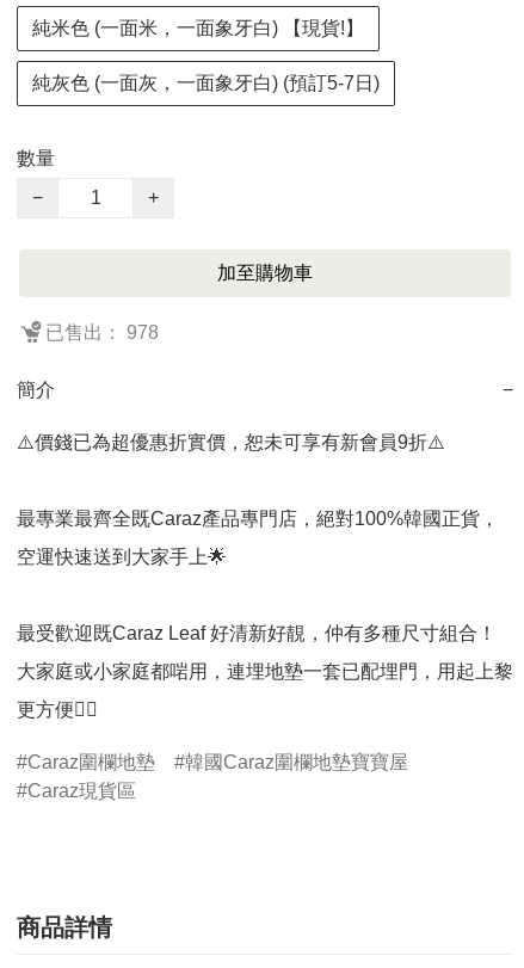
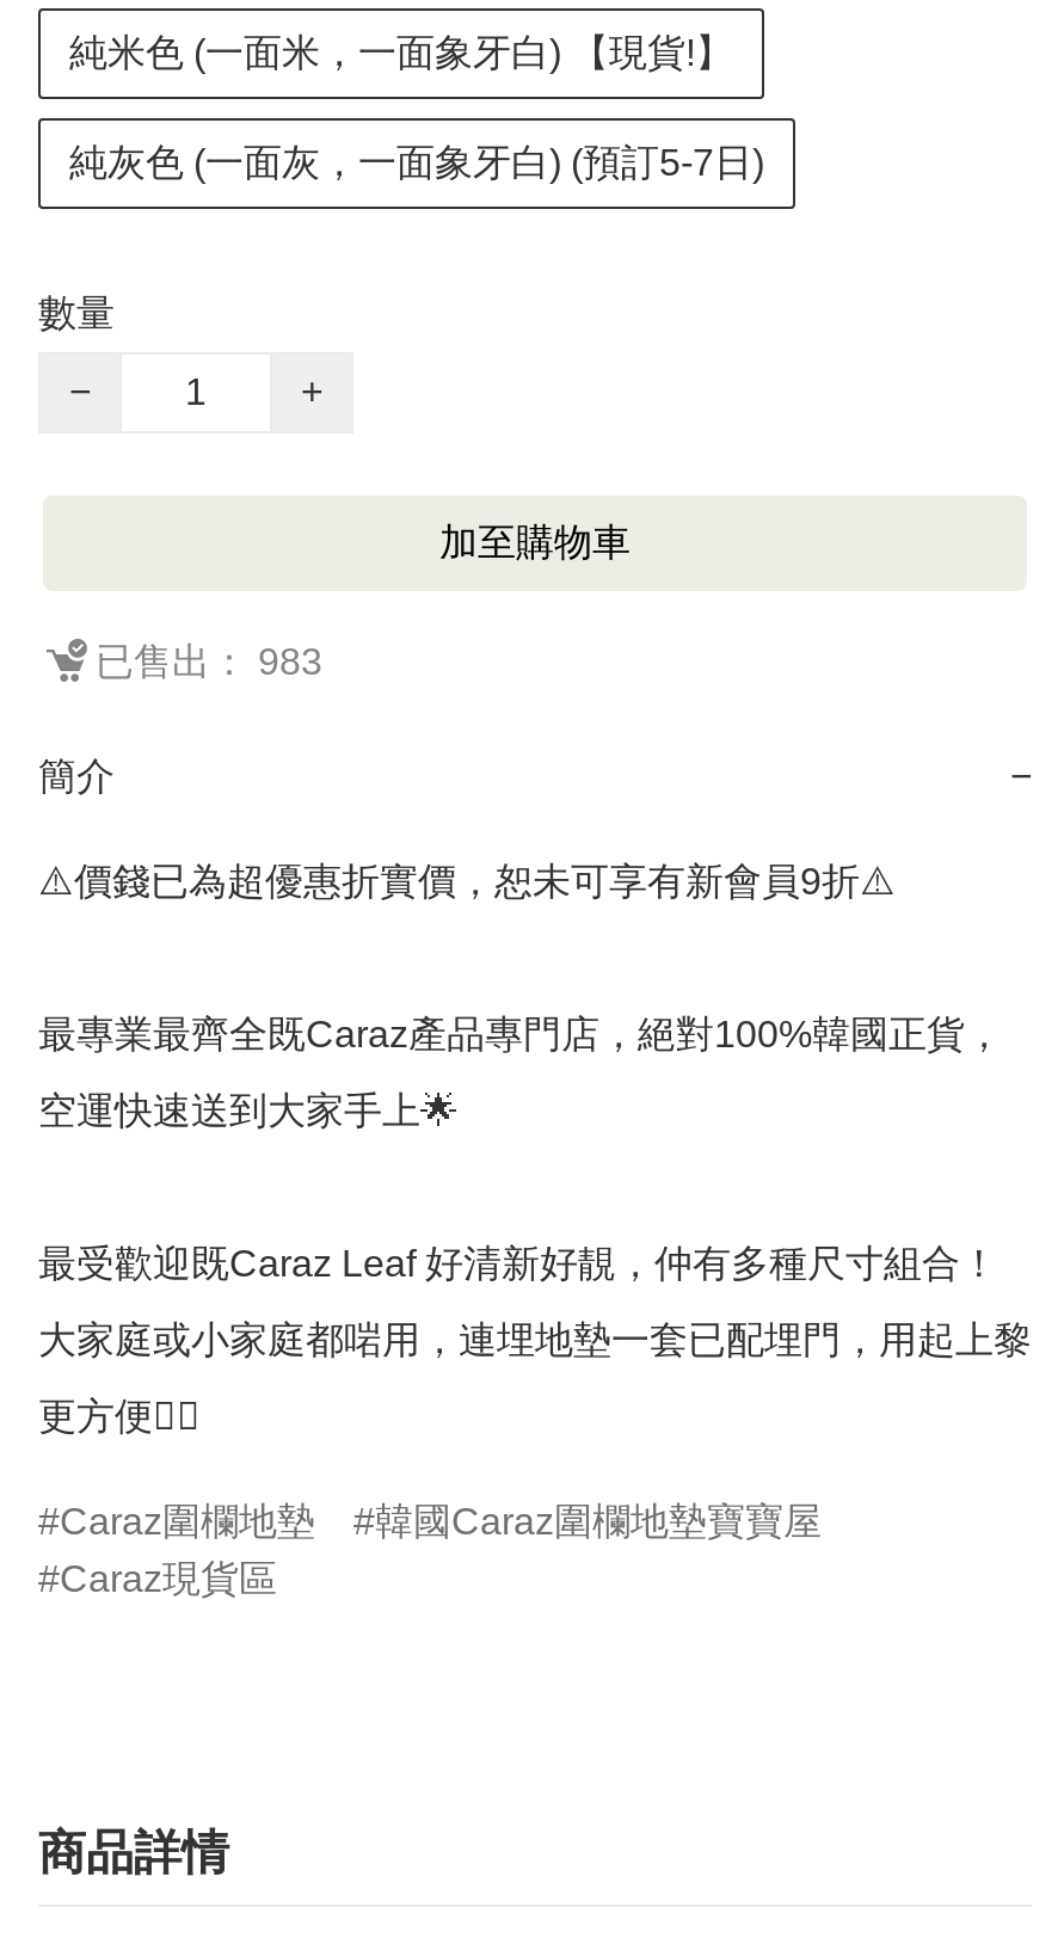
- 已售出： 978
+ 已售出： 983
